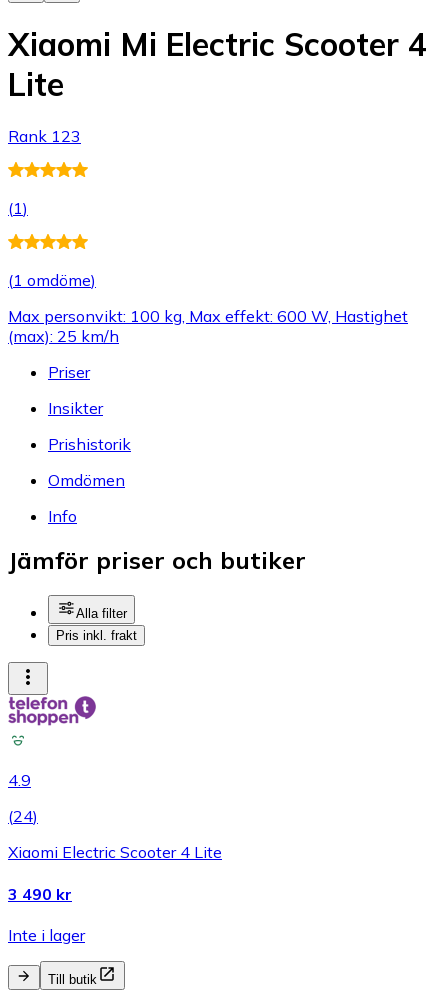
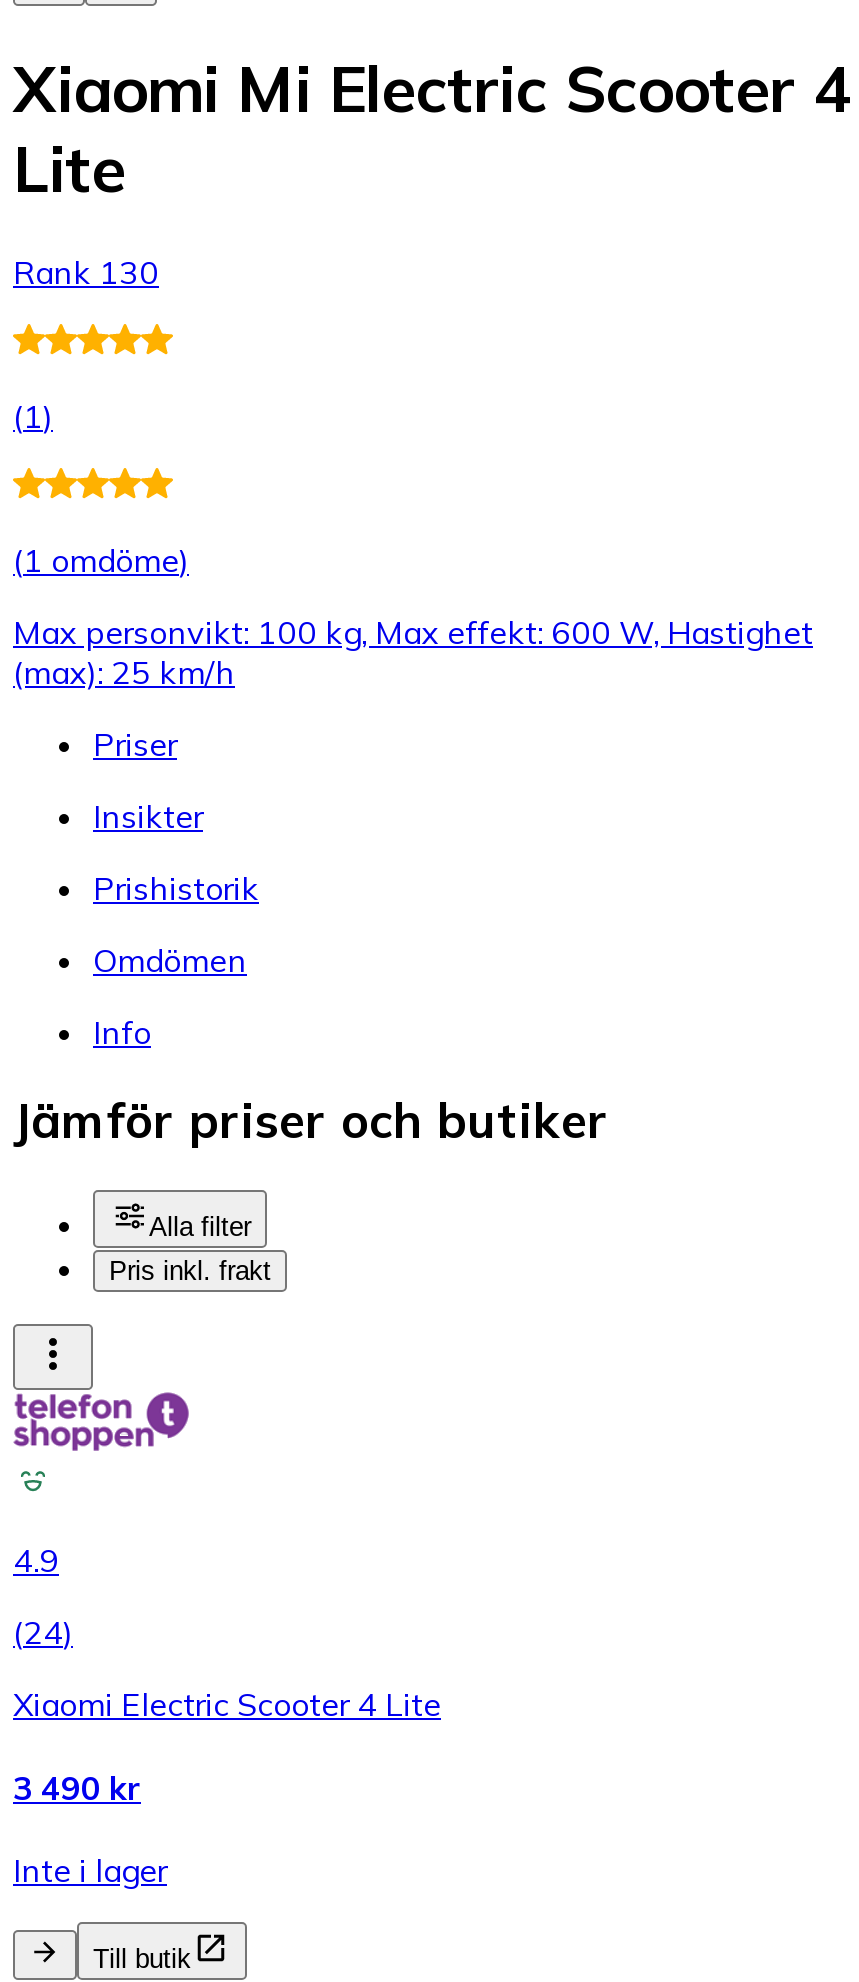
- Rank 123
+ Rank 130
